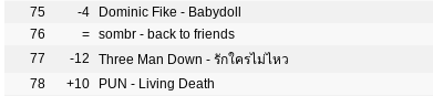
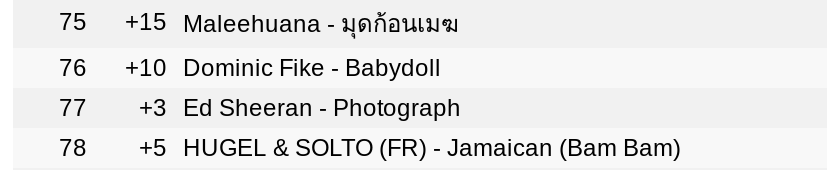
- -4 Dominic Fike - Babydoll
+ +15 Maleehuana - มุดก้อนเมฆ

- = sombr - back to friends
+ +10 Dominic Fike - Babydoll

- -12 Three Man Down - รักใครไม่ไหว
+ +3 Ed Sheeran - Photograph

- +10 PUN - Living Death
+ +5 HUGEL & SOLTO (FR) - Jamaican (Bam Bam)
